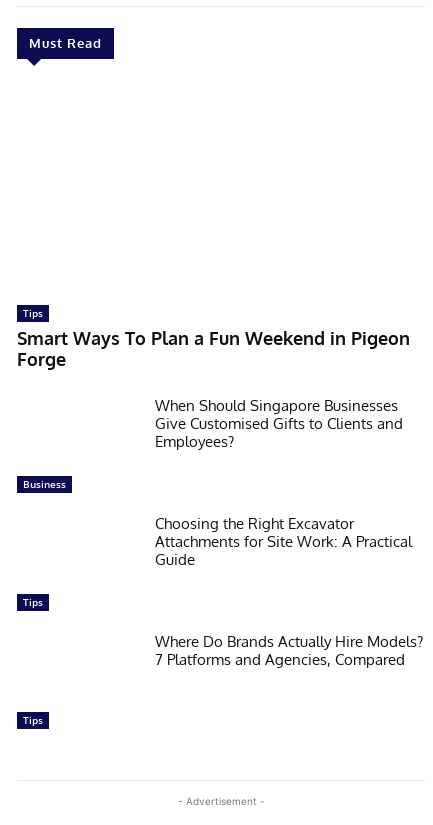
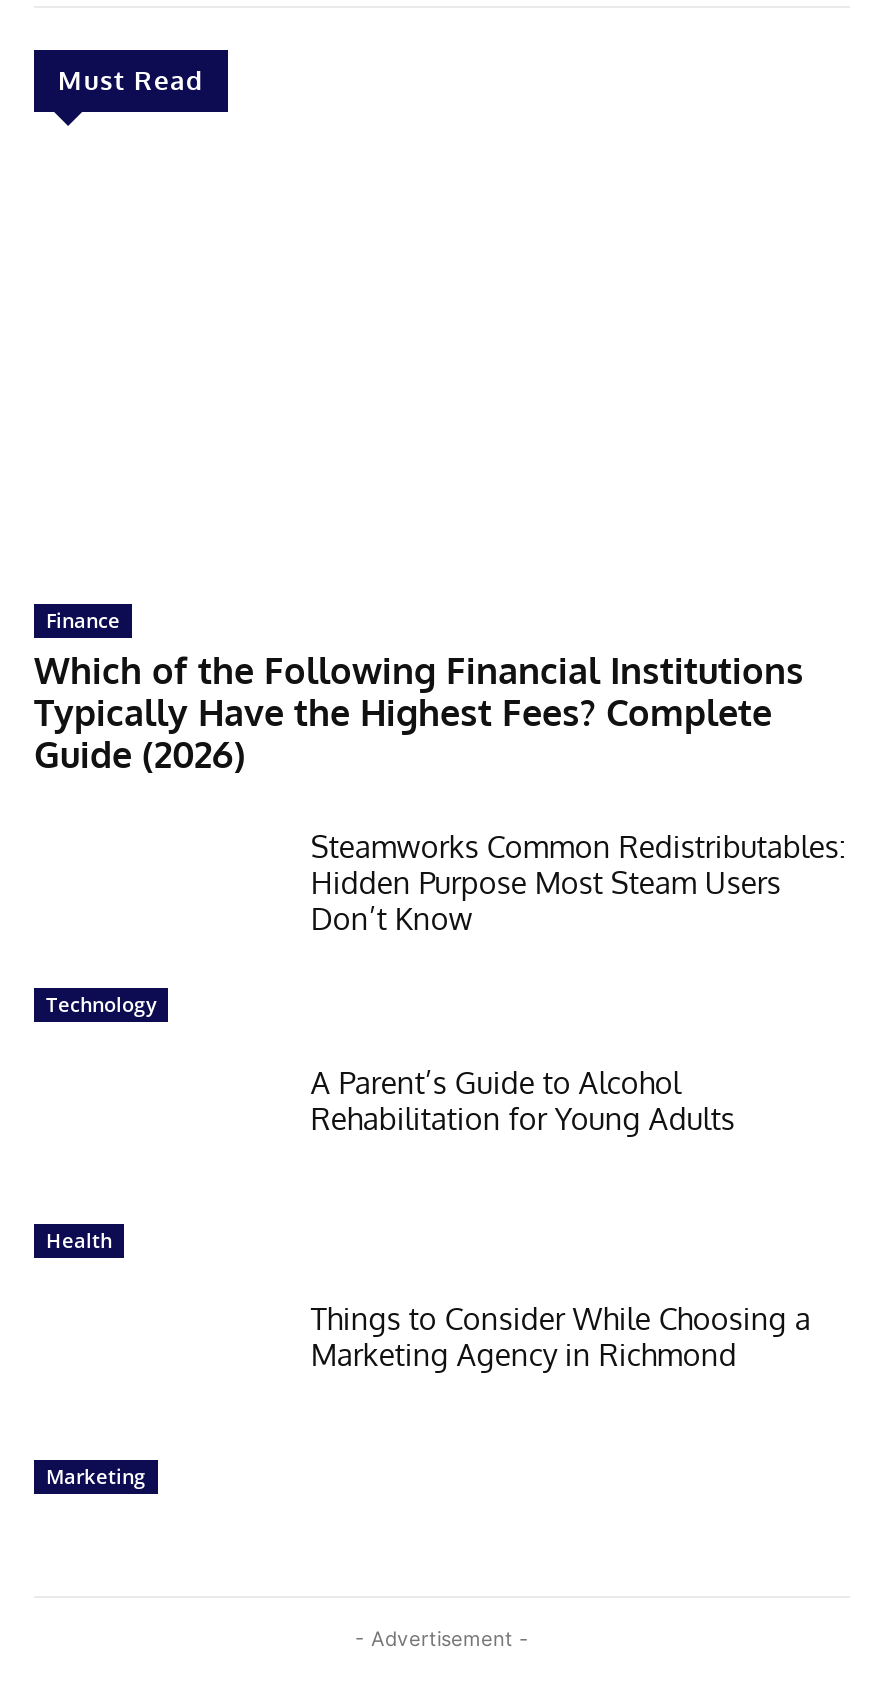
- Tips
- Smart Ways To Plan a Fun Weekend in Pigeon
- Forge
+ Finance
+ Which of the Following Financial Institutions
+ Typically Have the Highest Fees? Complete
+ Guide (2026)

- When Should Singapore Businesses
- Give Customised Gifts to Clients and
- Employees?
+ Steamworks Common Redistributables:
+ Hidden Purpose Most Steam Users
+ Don’t Know

- Business
+ Technology

- Choosing the Right Excavator
- Attachments for Site Work: A Practical
- Guide
+ A Parent’s Guide to Alcohol
+ Rehabilitation for Young Adults

- Tips
+ Health

- Where Do Brands Actually Hire Models?
- 7 Platforms and Agencies, Compared
+ Things to Consider While Choosing a
+ Marketing Agency in Richmond

- Tips
+ Marketing
